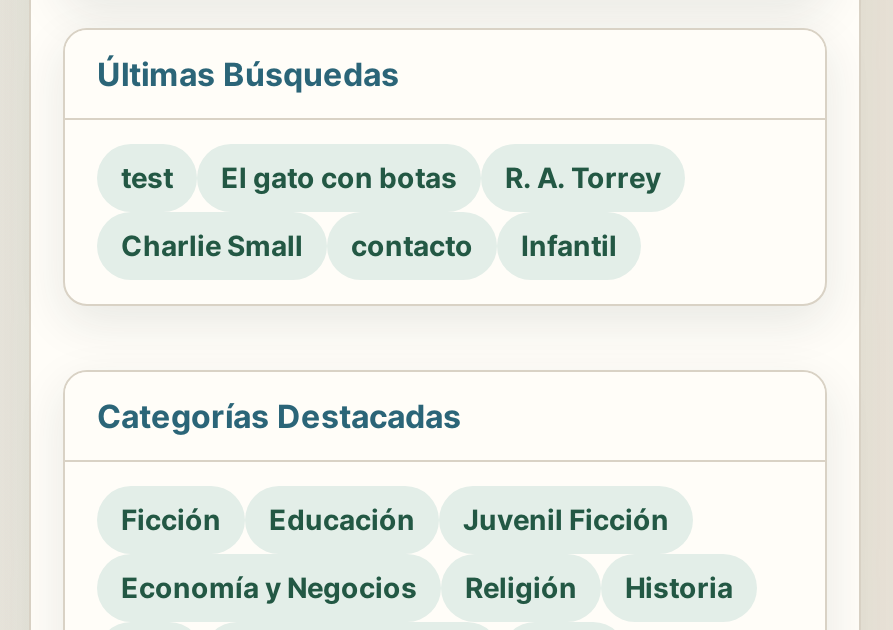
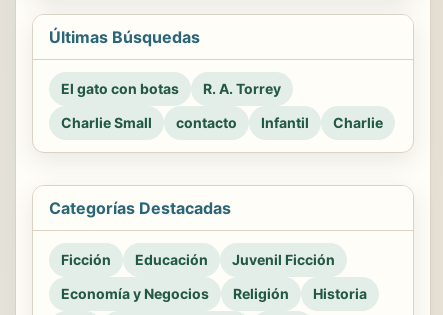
- test

+ Charlie
